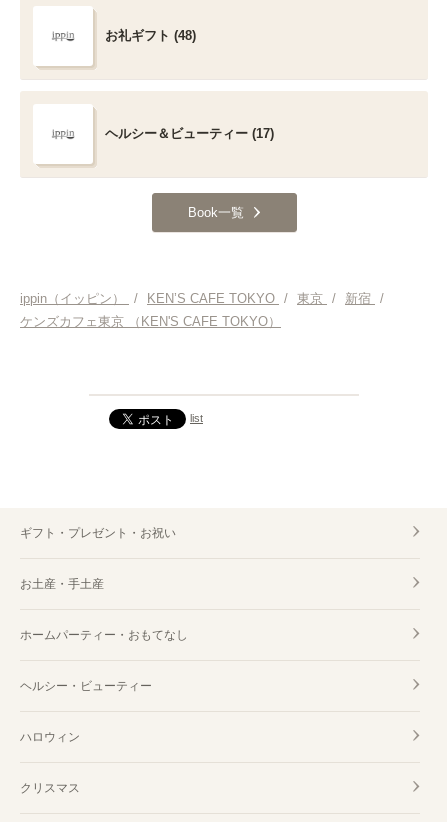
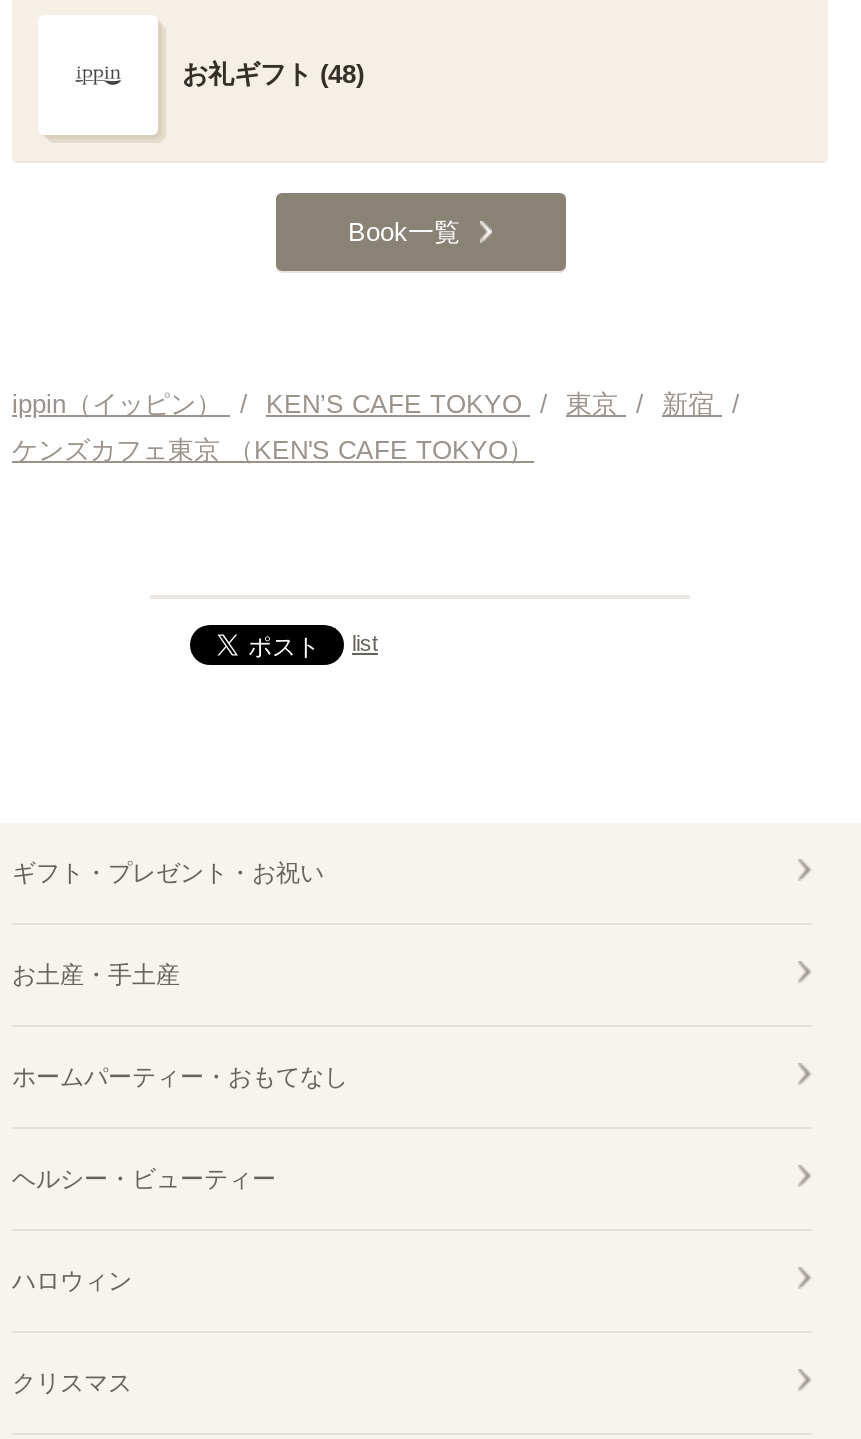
- ヘルシー＆ビューティー (17)
